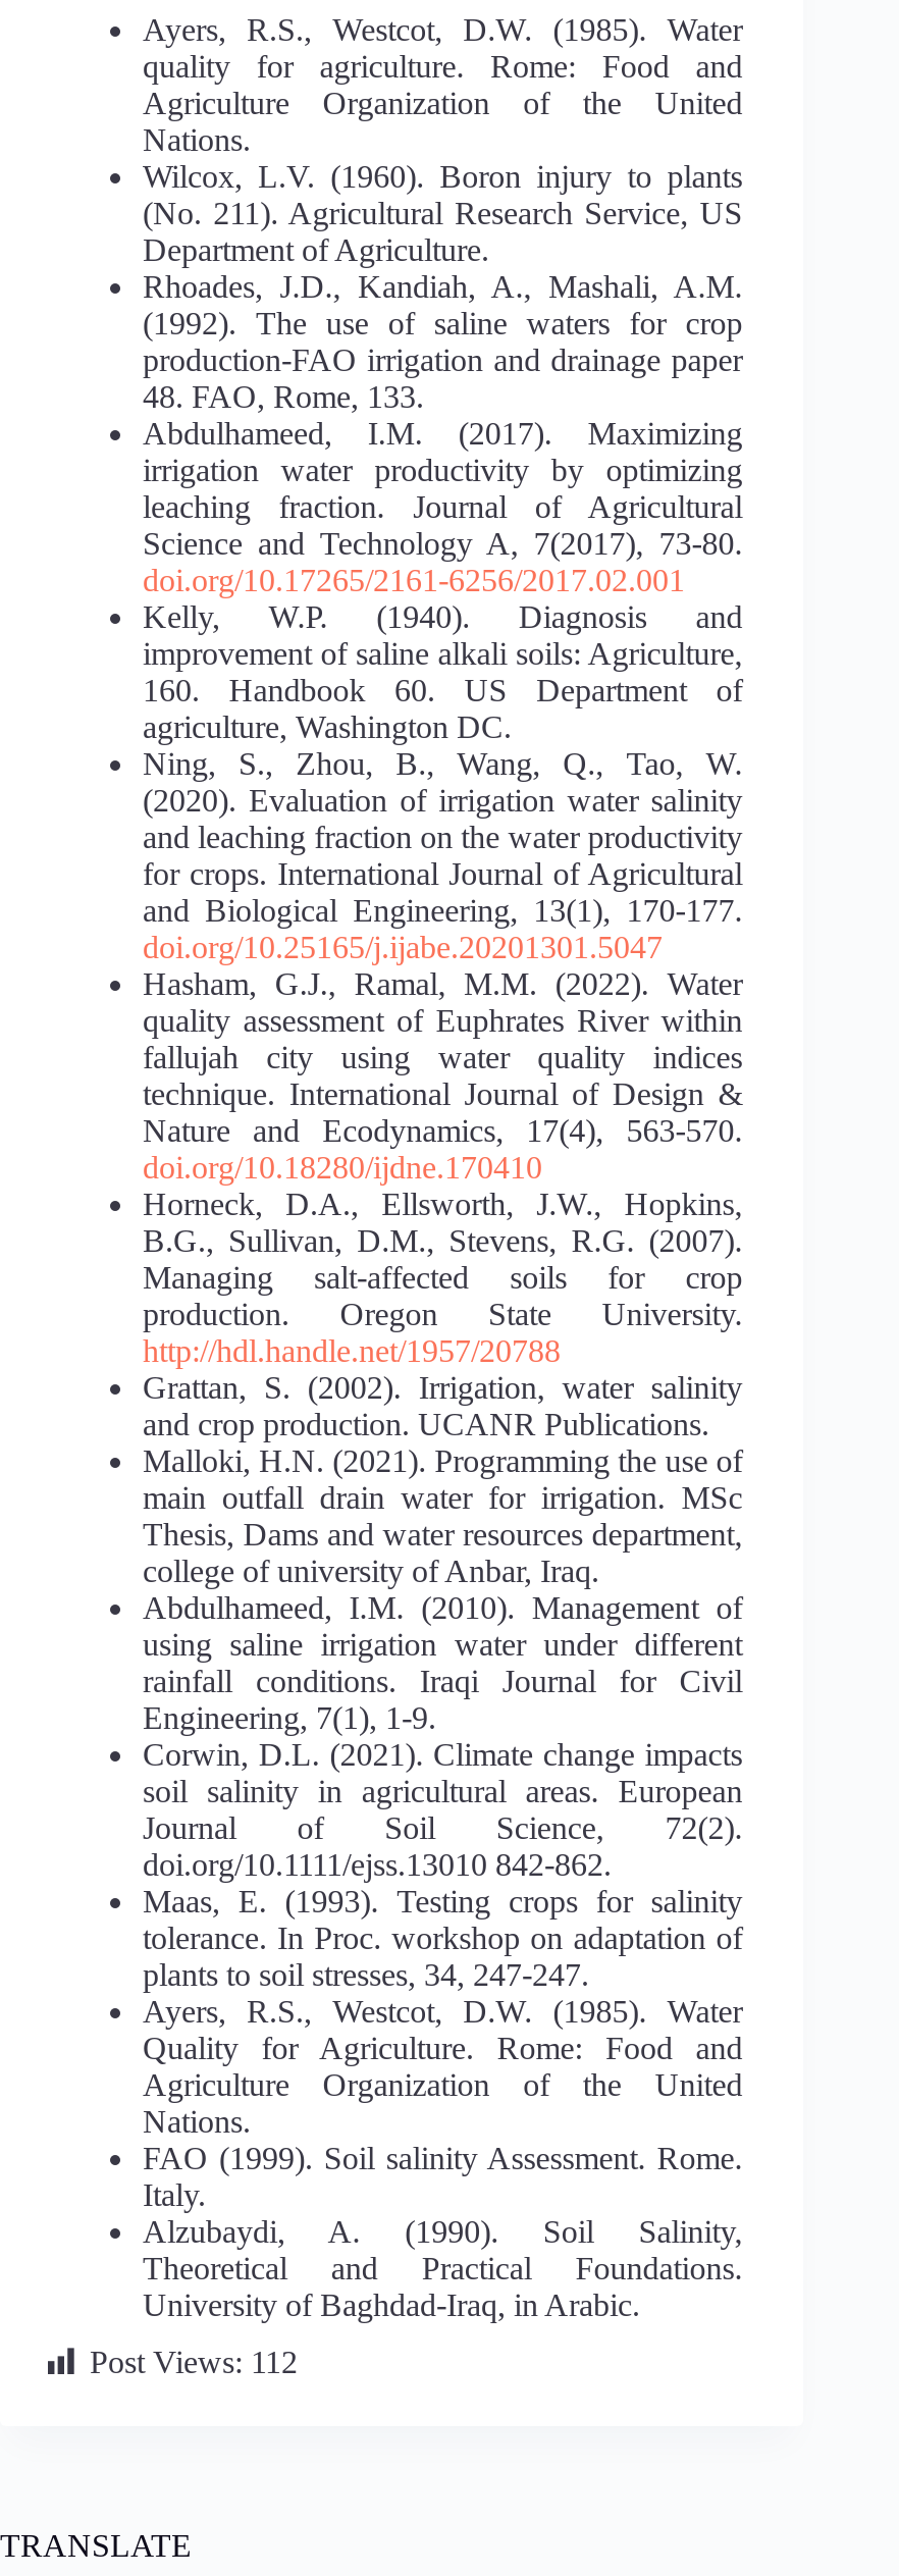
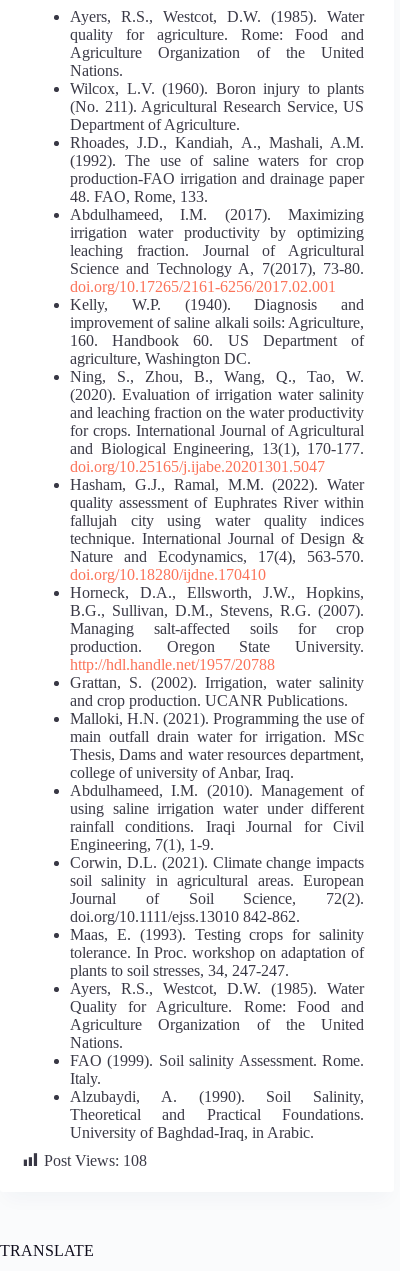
- Post Views: 112
+ Post Views: 108
